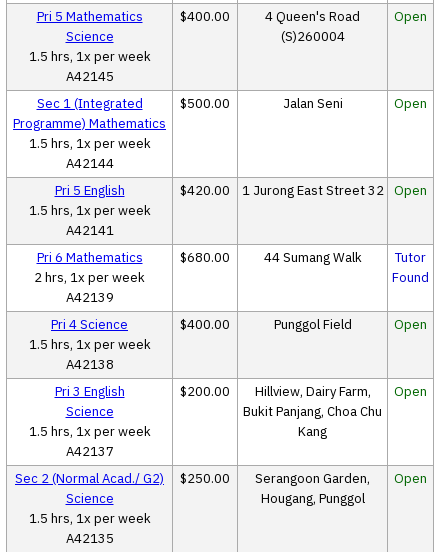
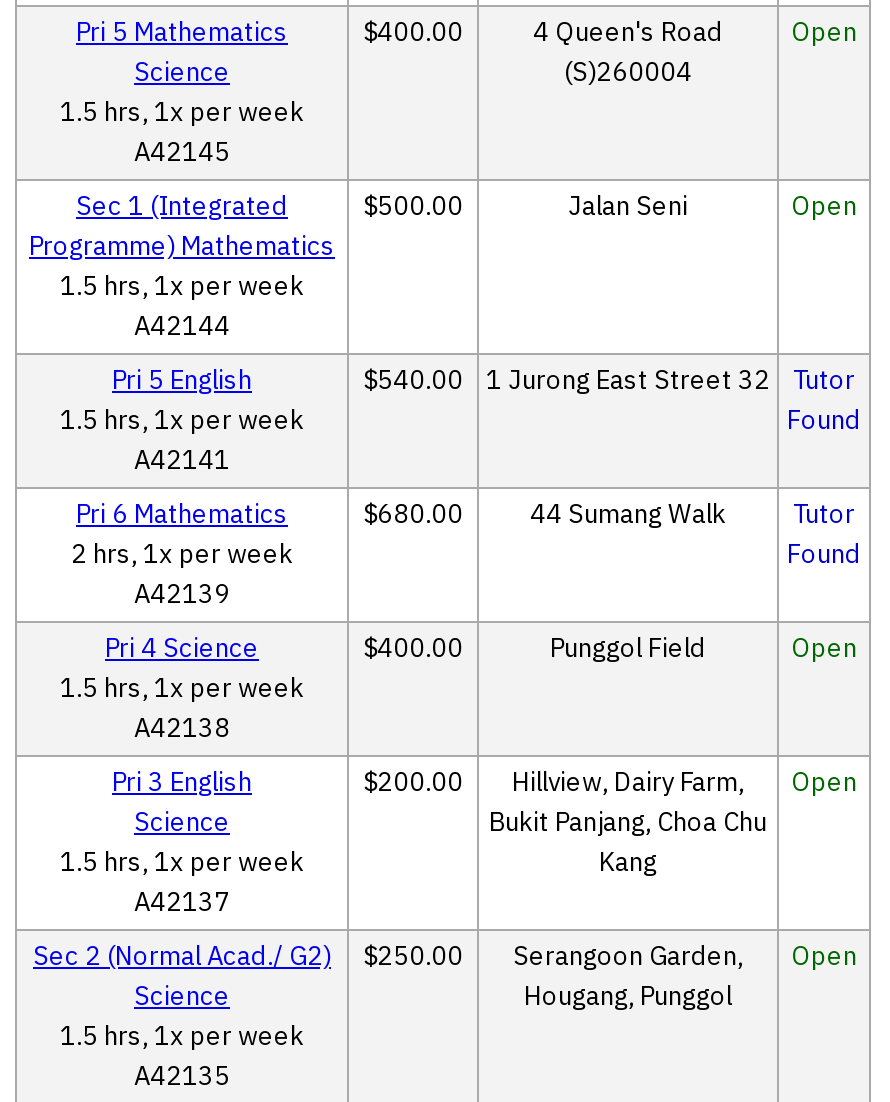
- $420.00
+ $540.00

- Open
+ Tutor
+ Found
